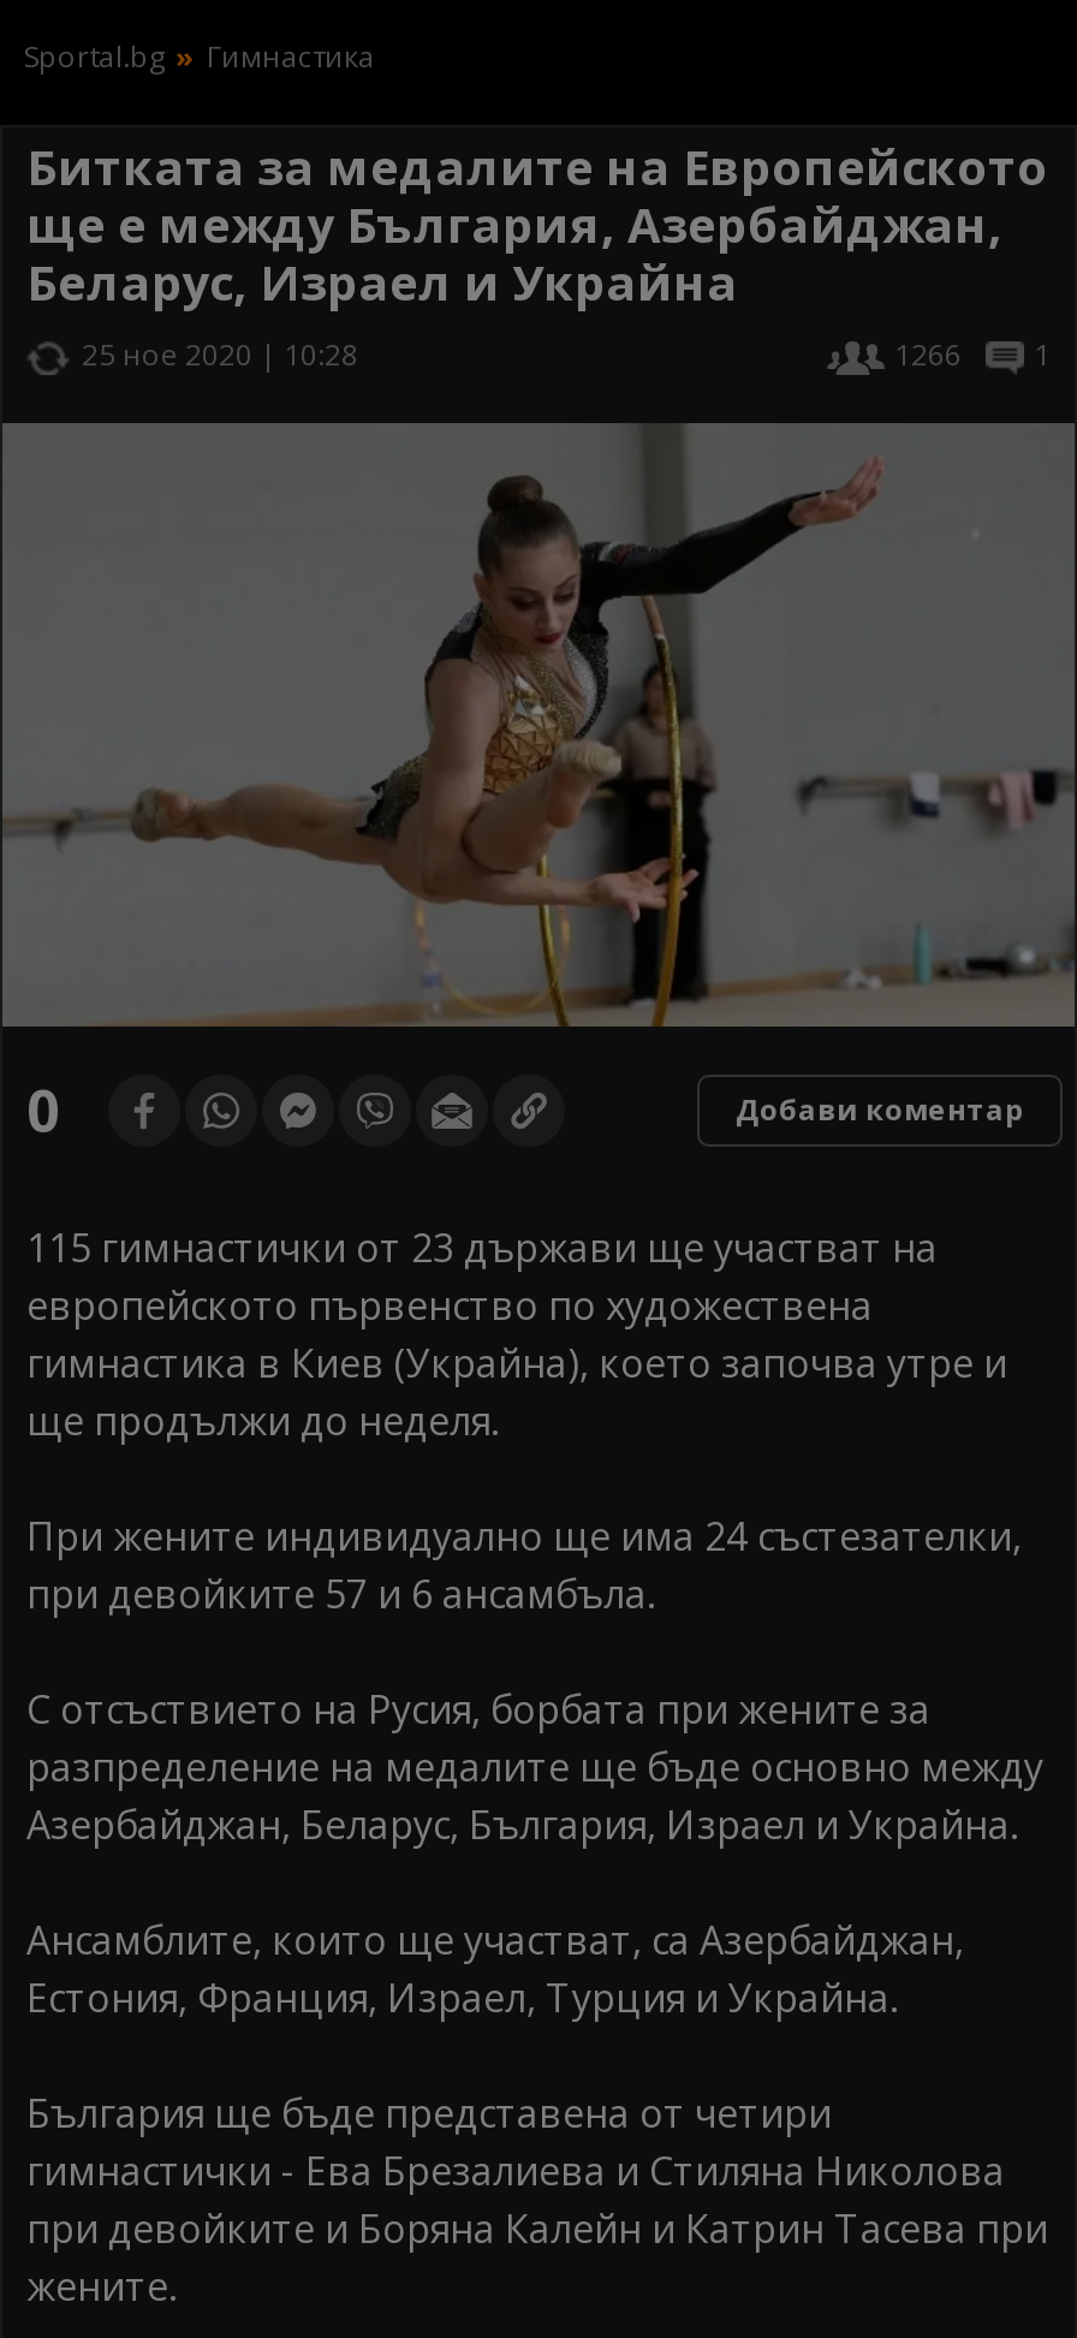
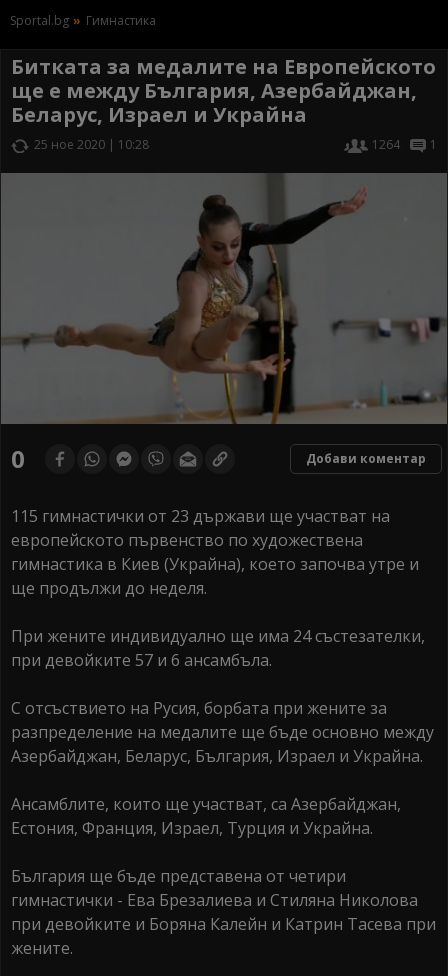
- 1266 1
+ 1264 1
